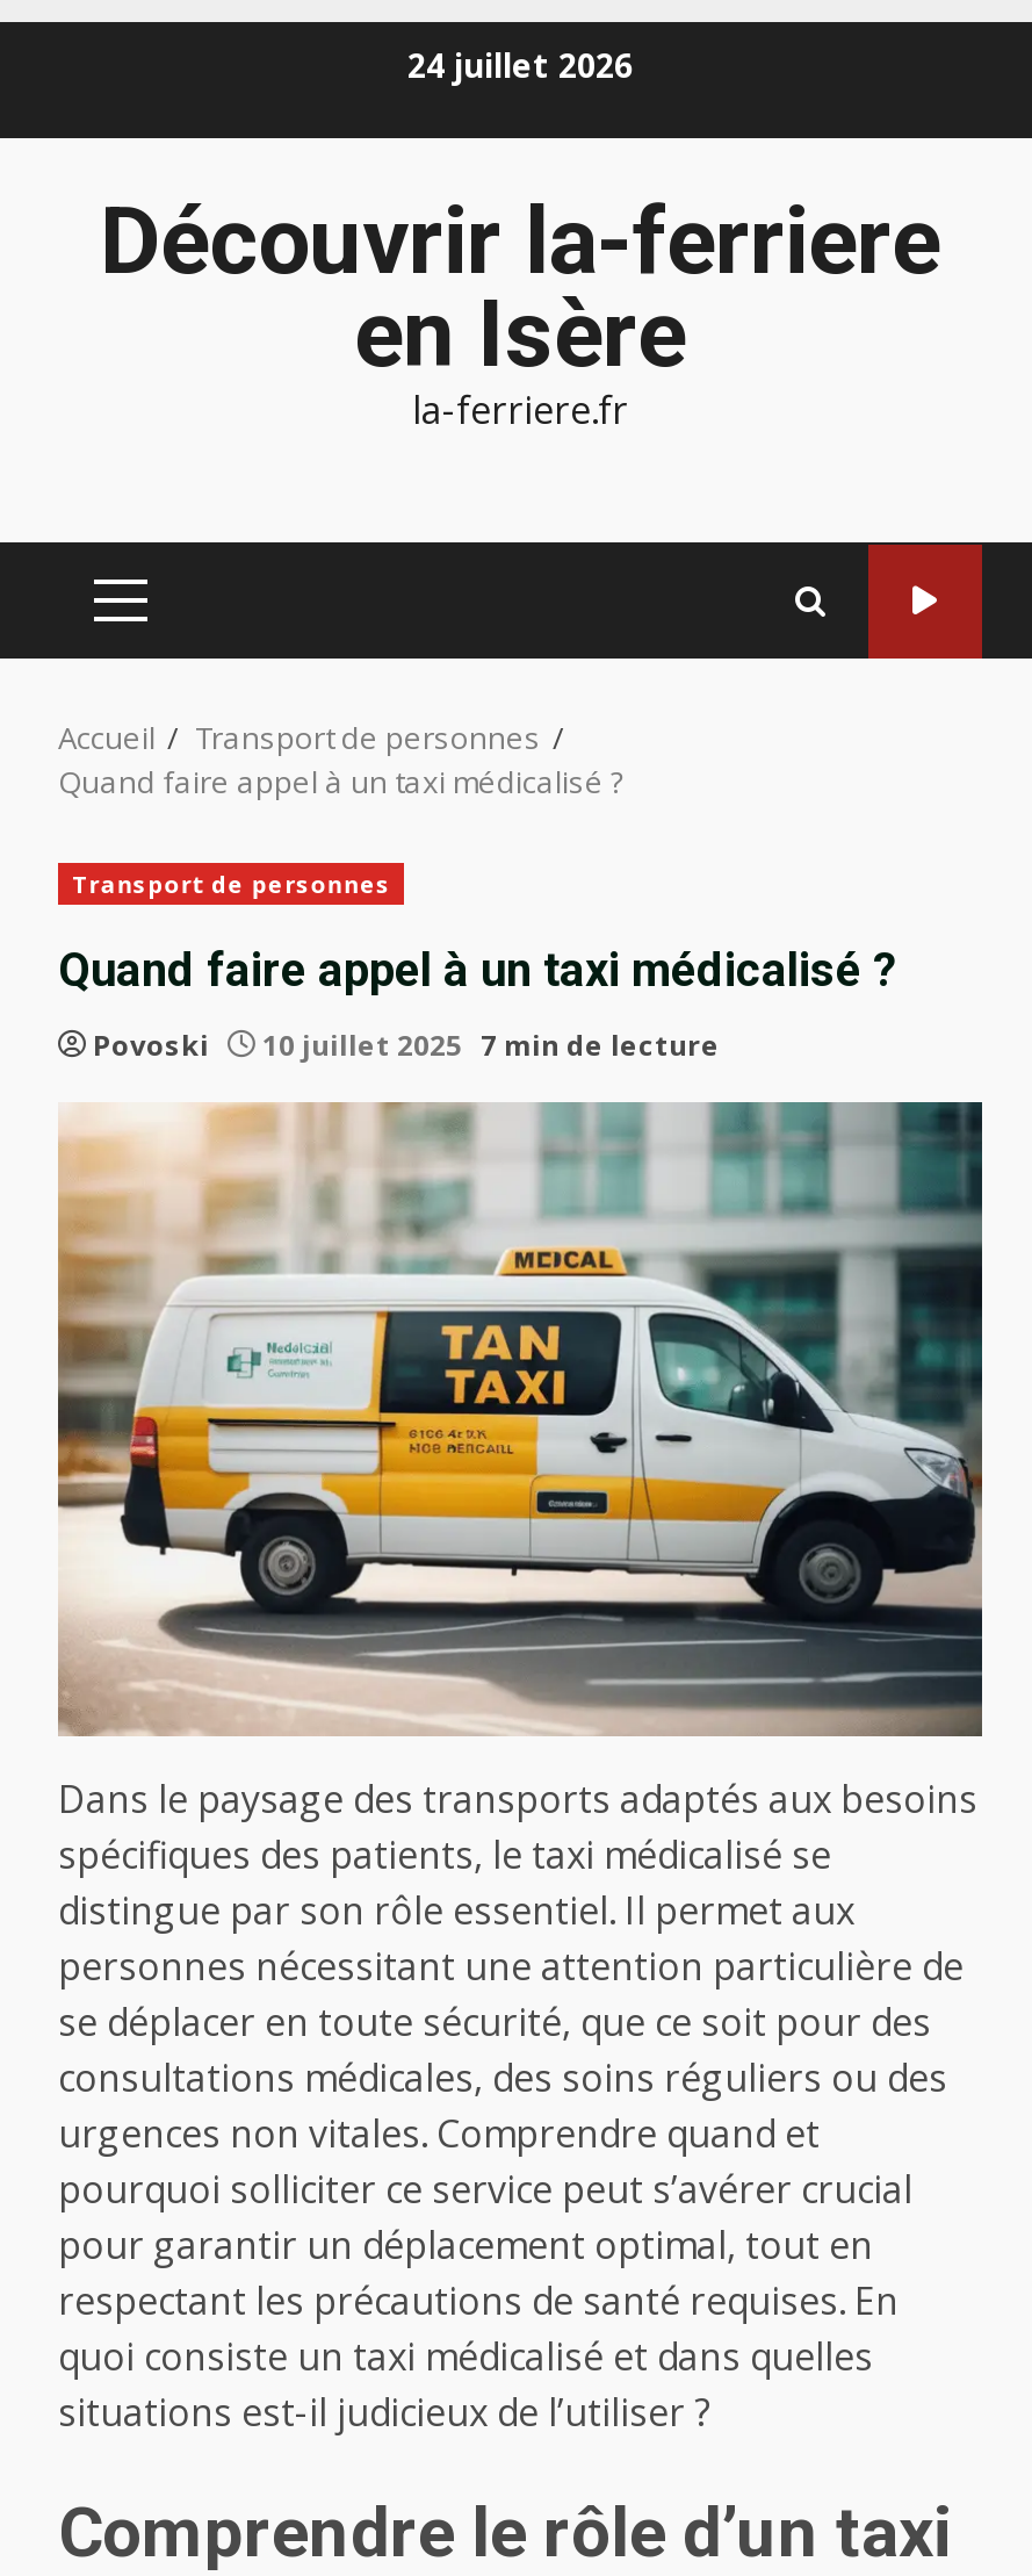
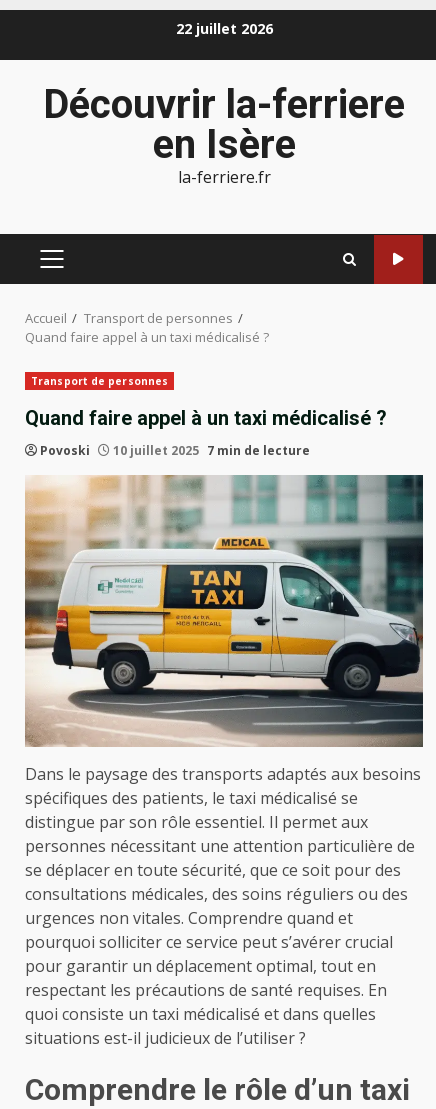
- 24 juillet 2026
+ 22 juillet 2026
